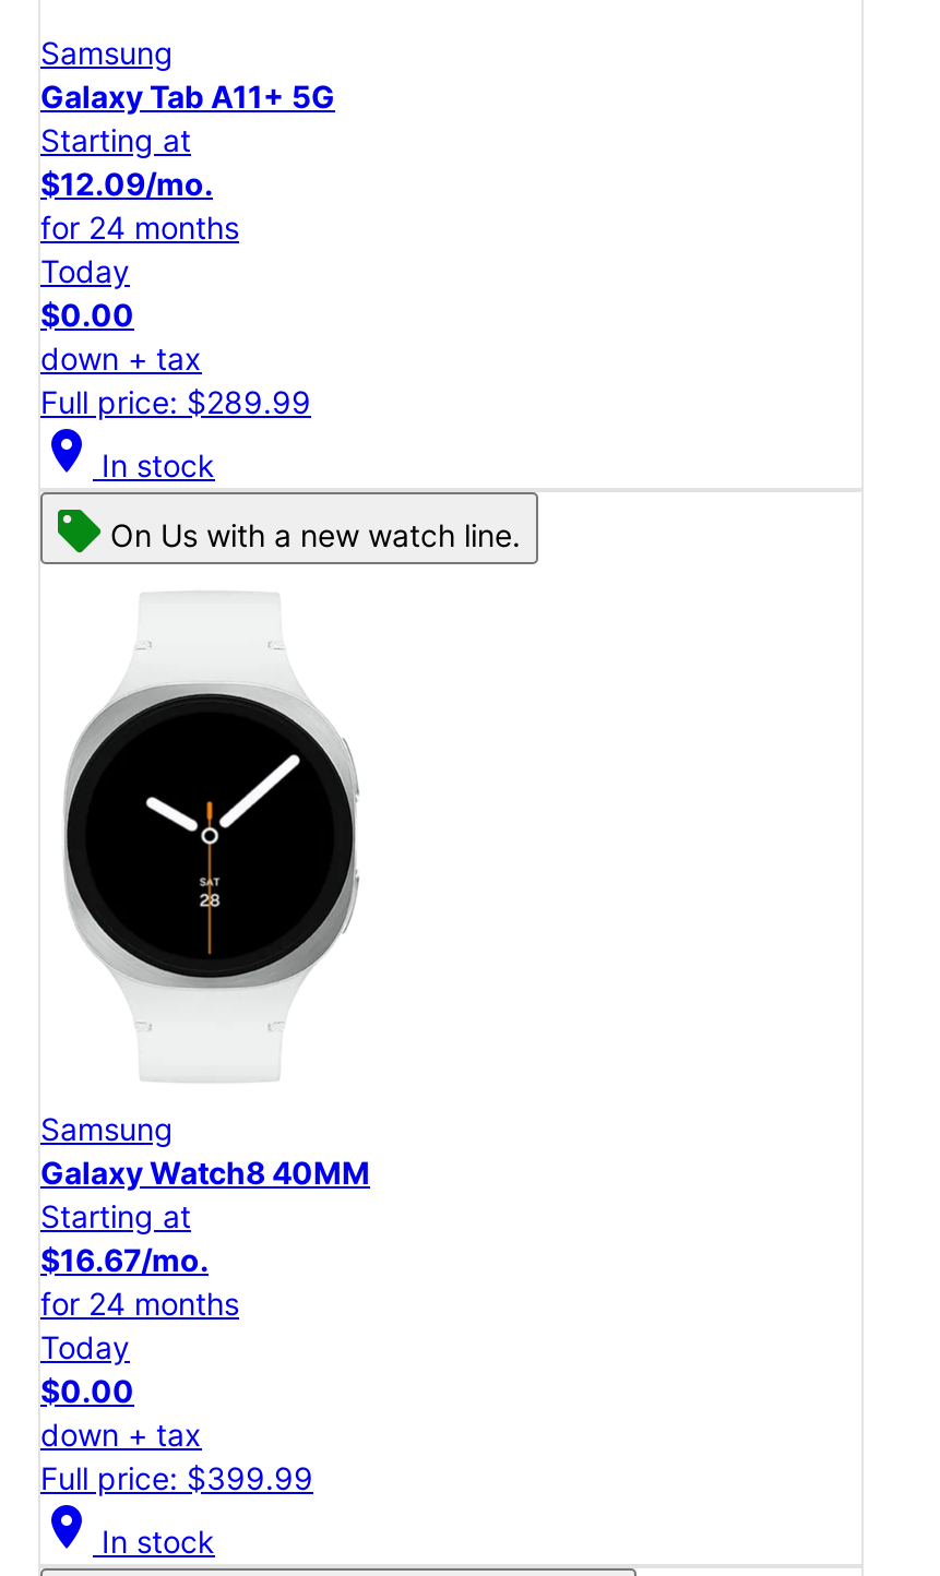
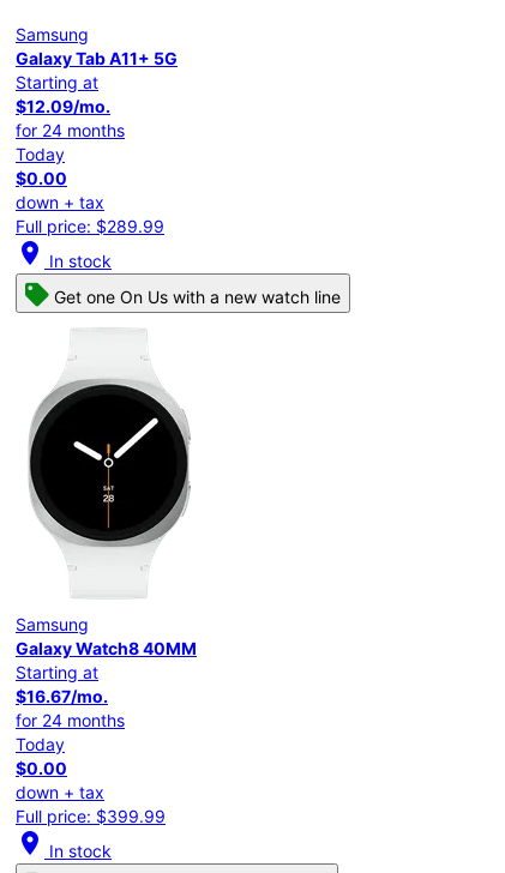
- On Us with a new watch line.
+ Get one On Us with a new watch line
